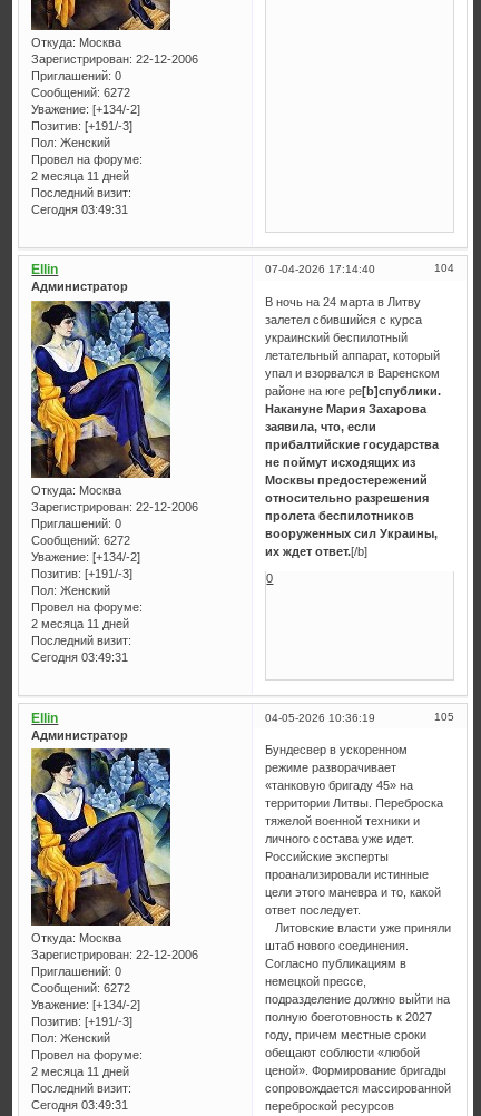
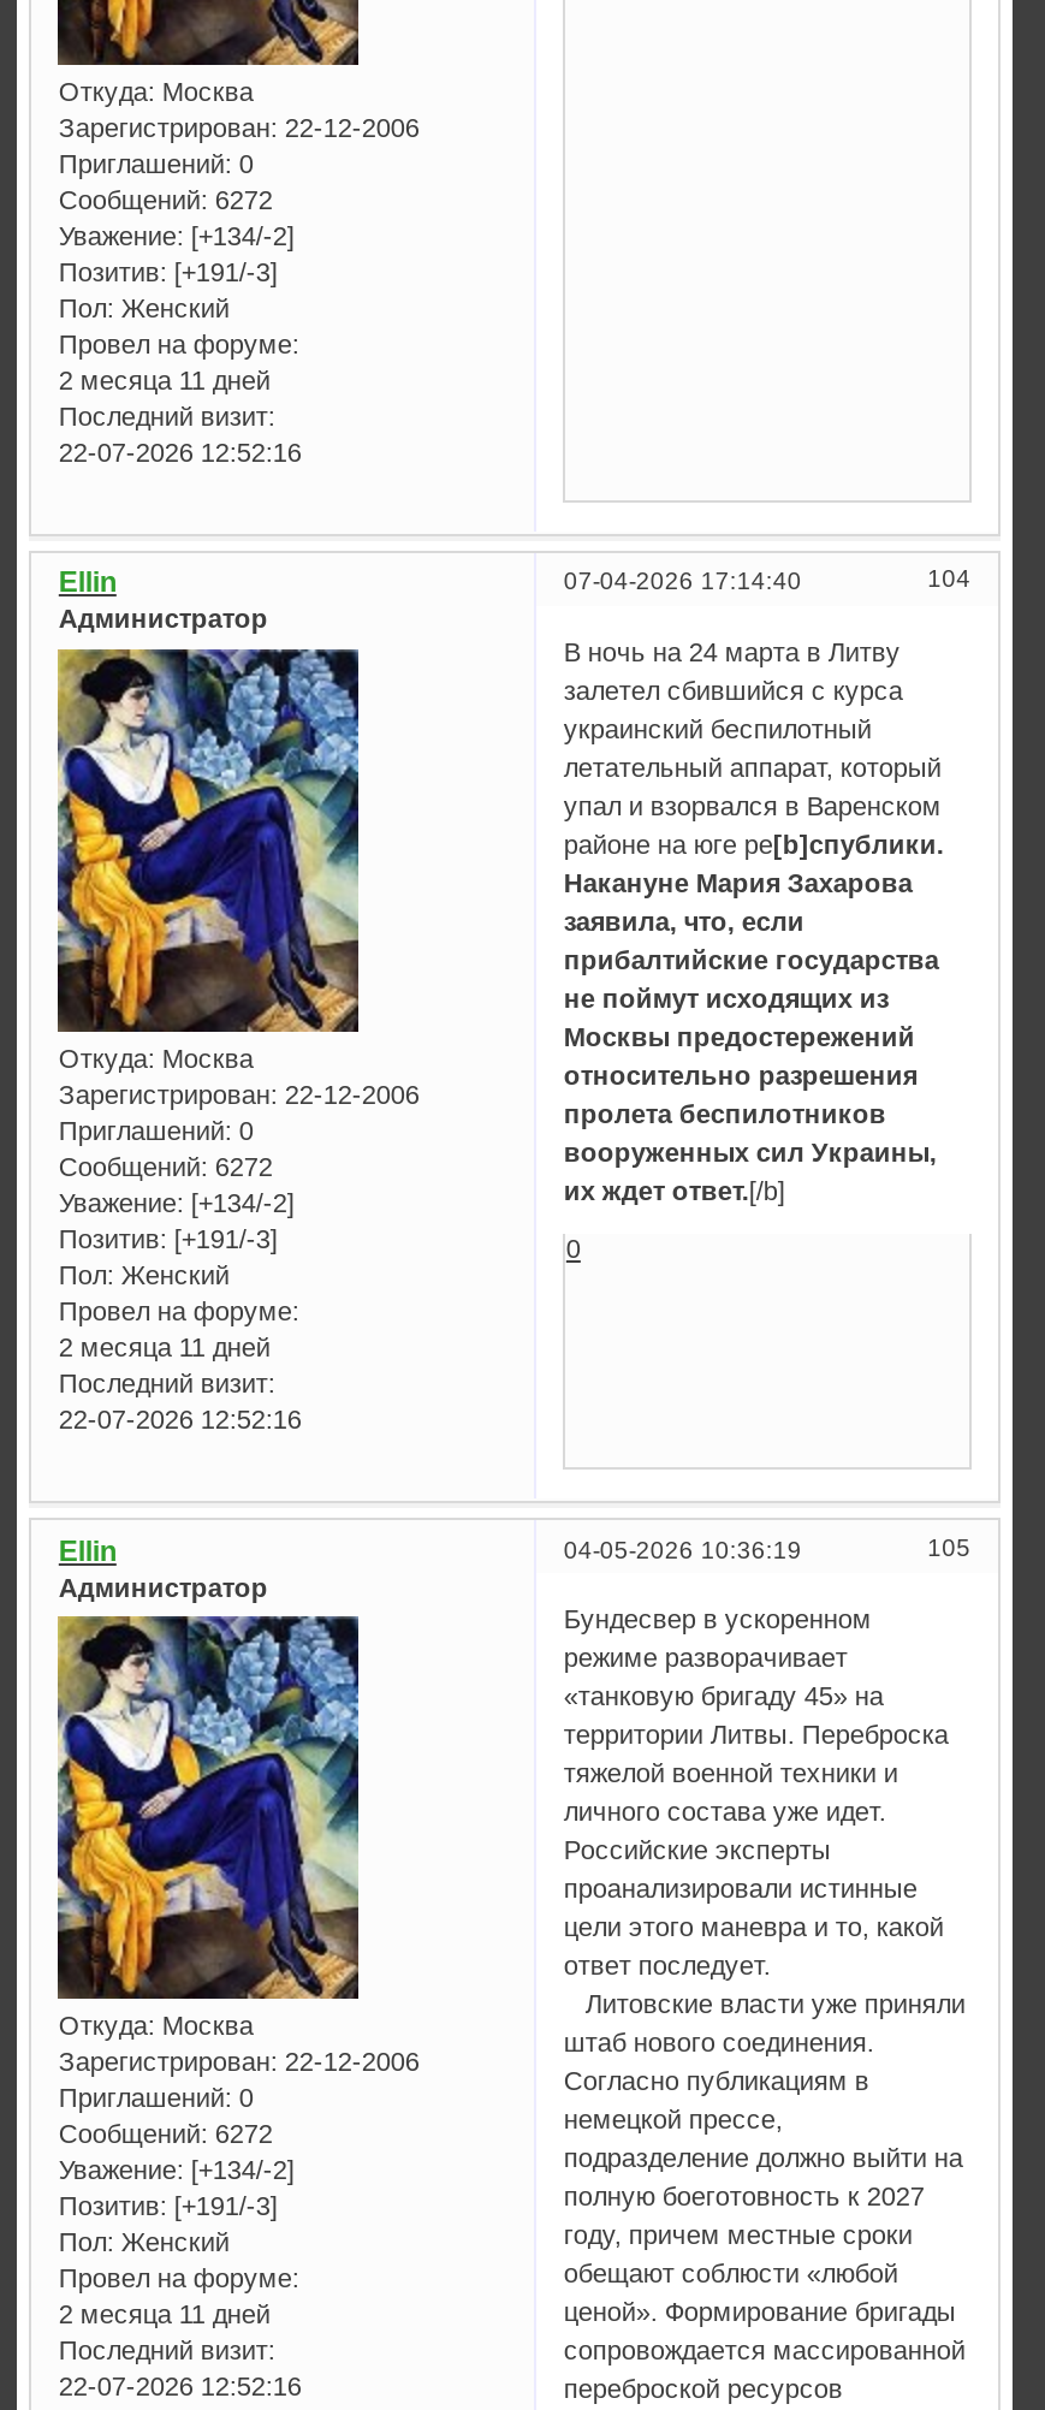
- Сегодня 03:49:31
+ 22-07-2026 12:52:16

- Сегодня 03:49:31
+ 22-07-2026 12:52:16

- Сегодня 03:49:31
+ 22-07-2026 12:52:16
